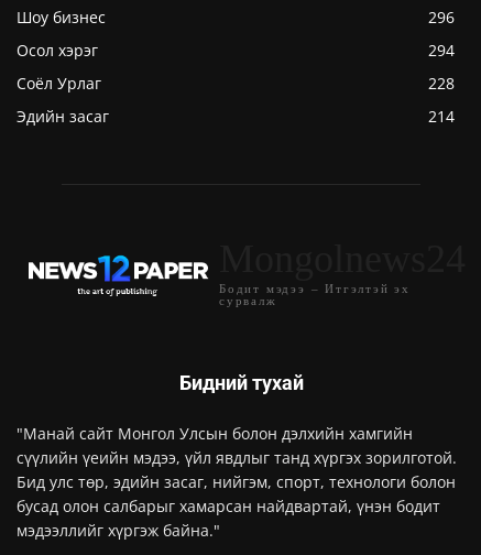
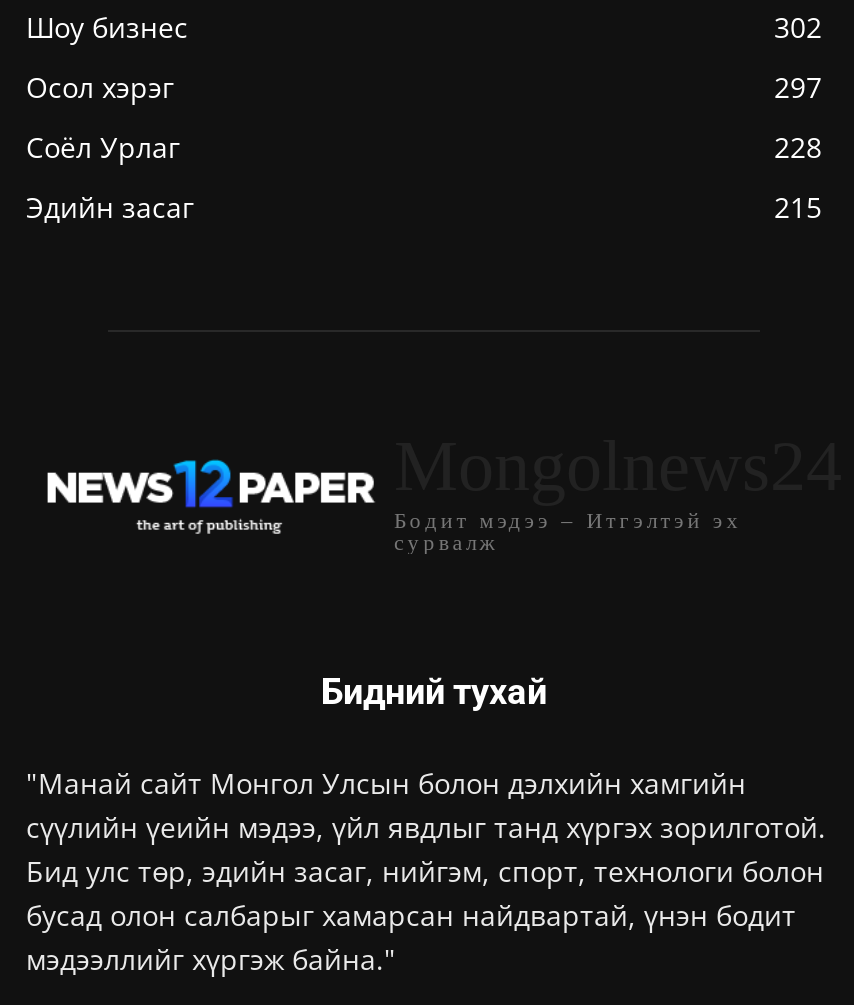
- 296
+ 302

- 294
+ 297

- 214
+ 215
